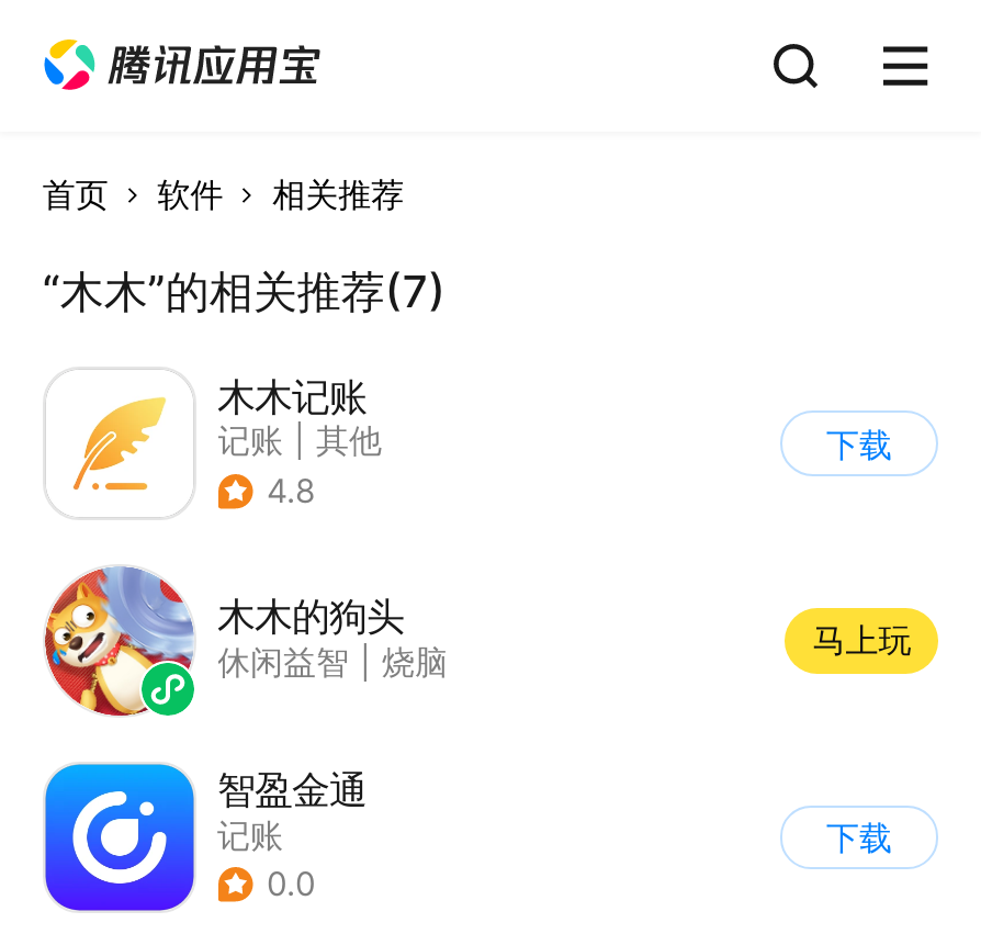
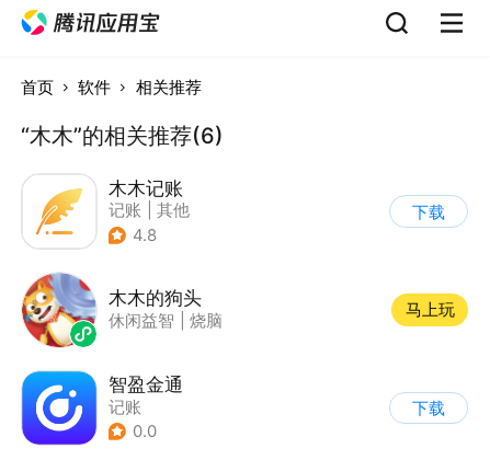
- “木木”的相关推荐(7)
+ “木木”的相关推荐(6)
